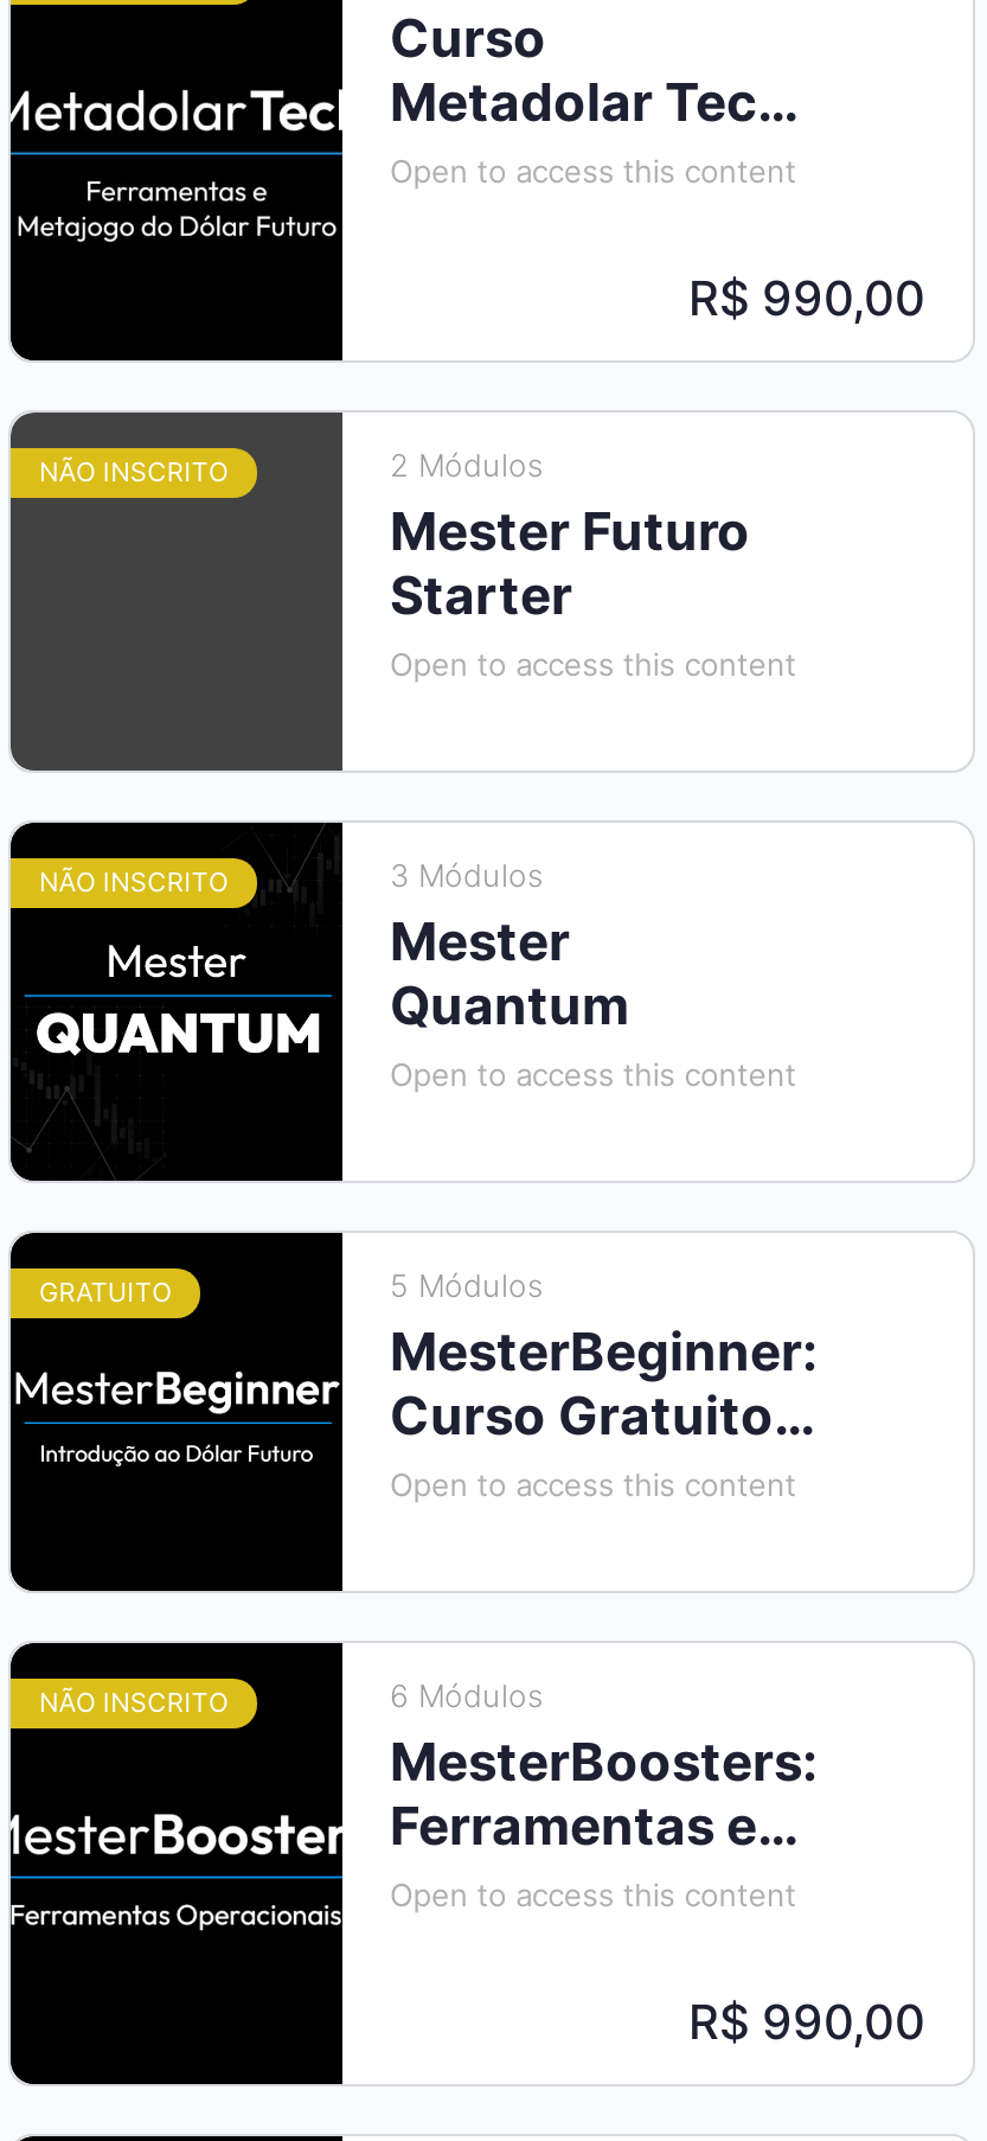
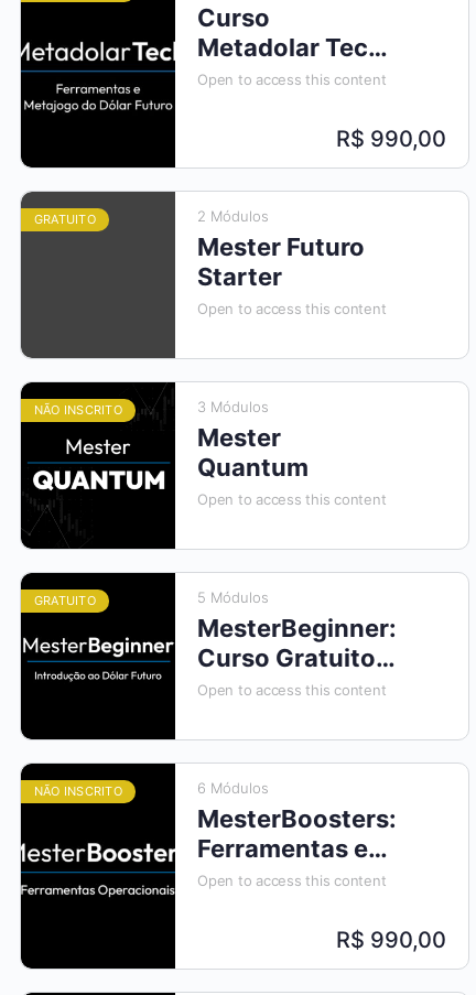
- NÃO INSCRITO
+ GRATUITO
